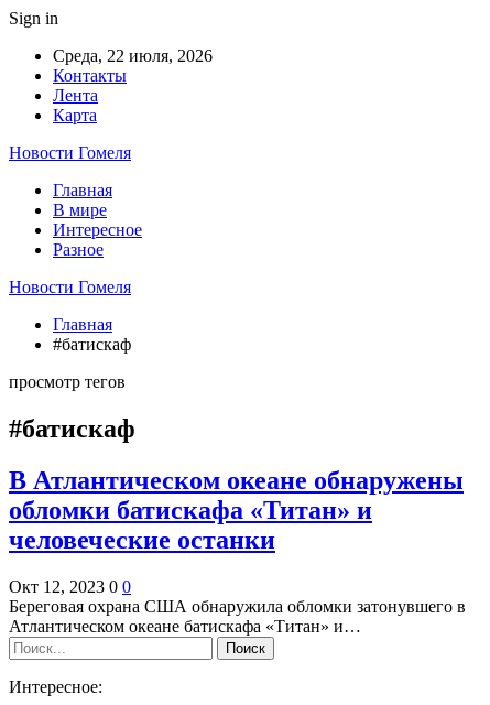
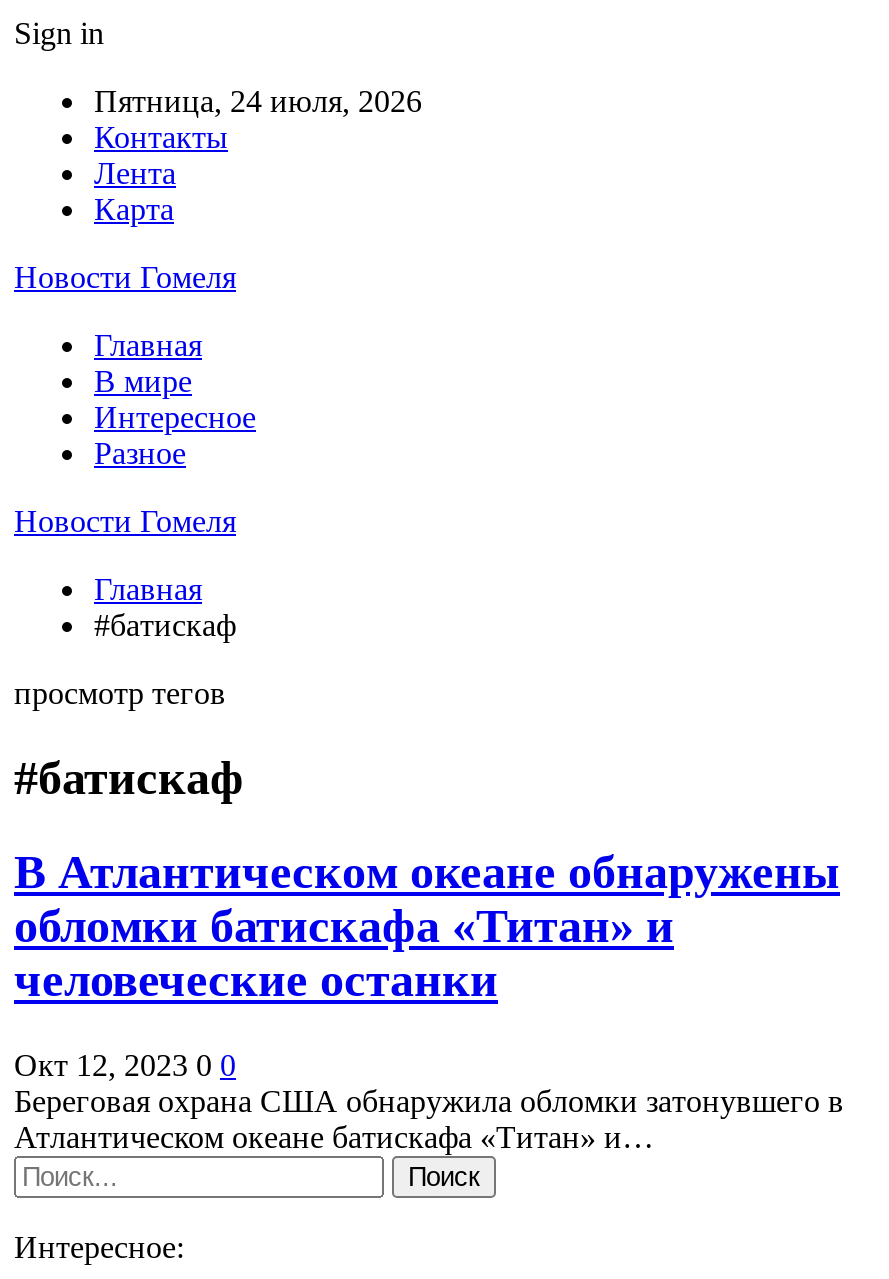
- Среда, 22 июля, 2026
+ Пятница, 24 июля, 2026
